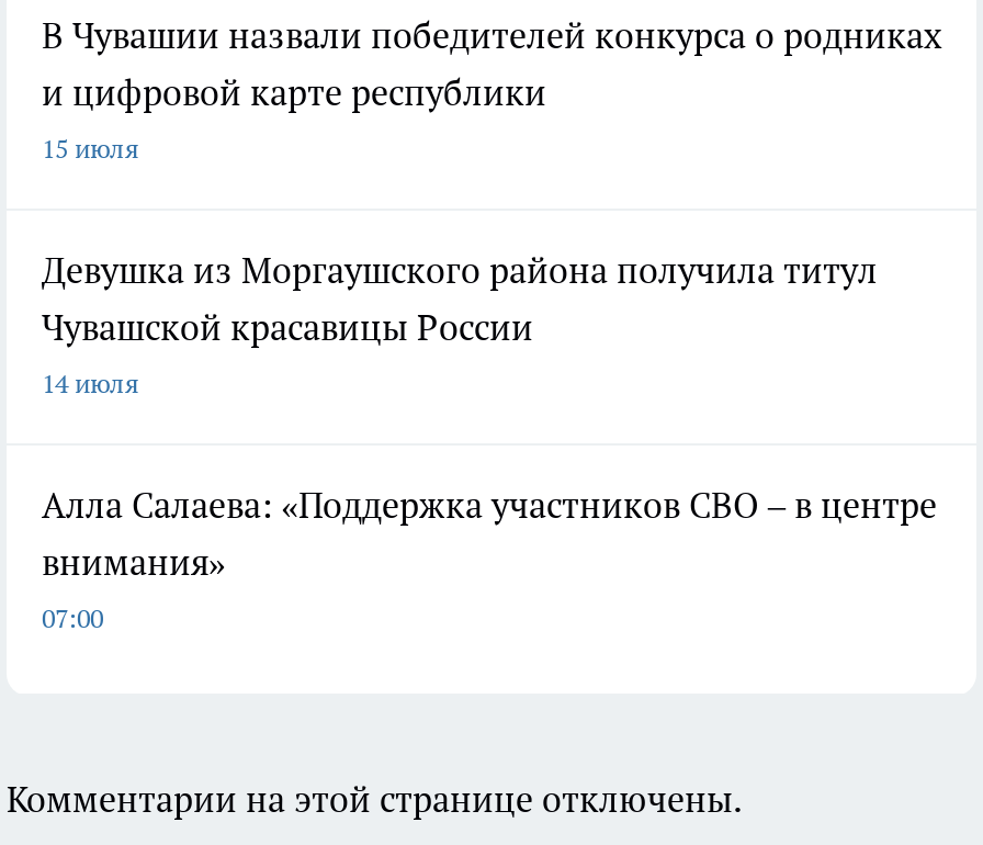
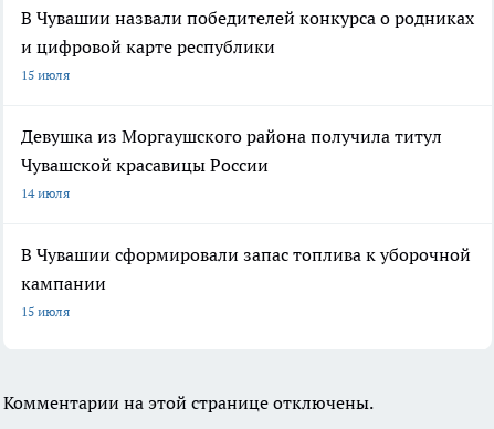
- Алла Салаева: «Поддержка участников СВО – в центре
- внимания»
- 07:00
+ В Чувашии сформировали запас топлива к уборочной
+ кампании
+ 15 июля
